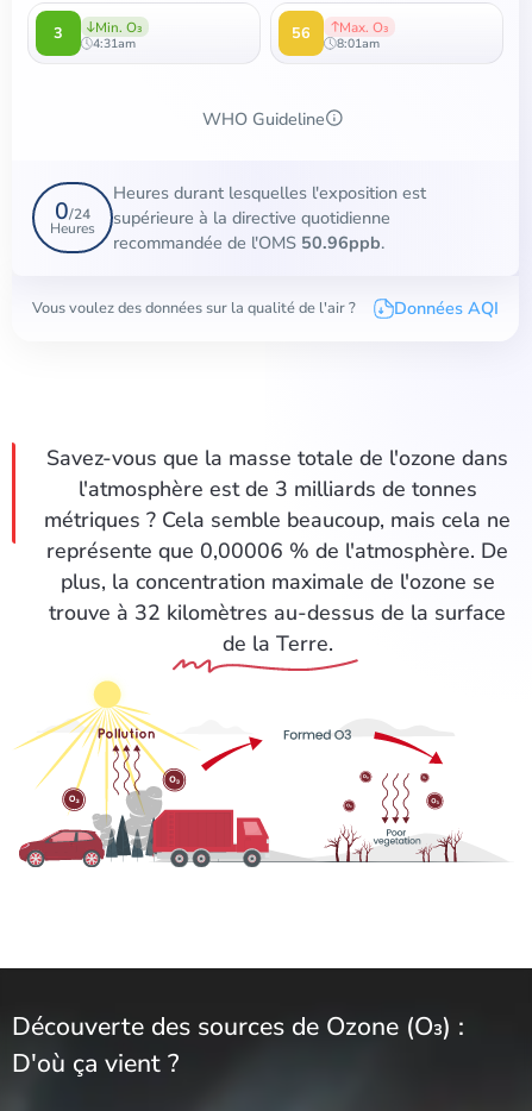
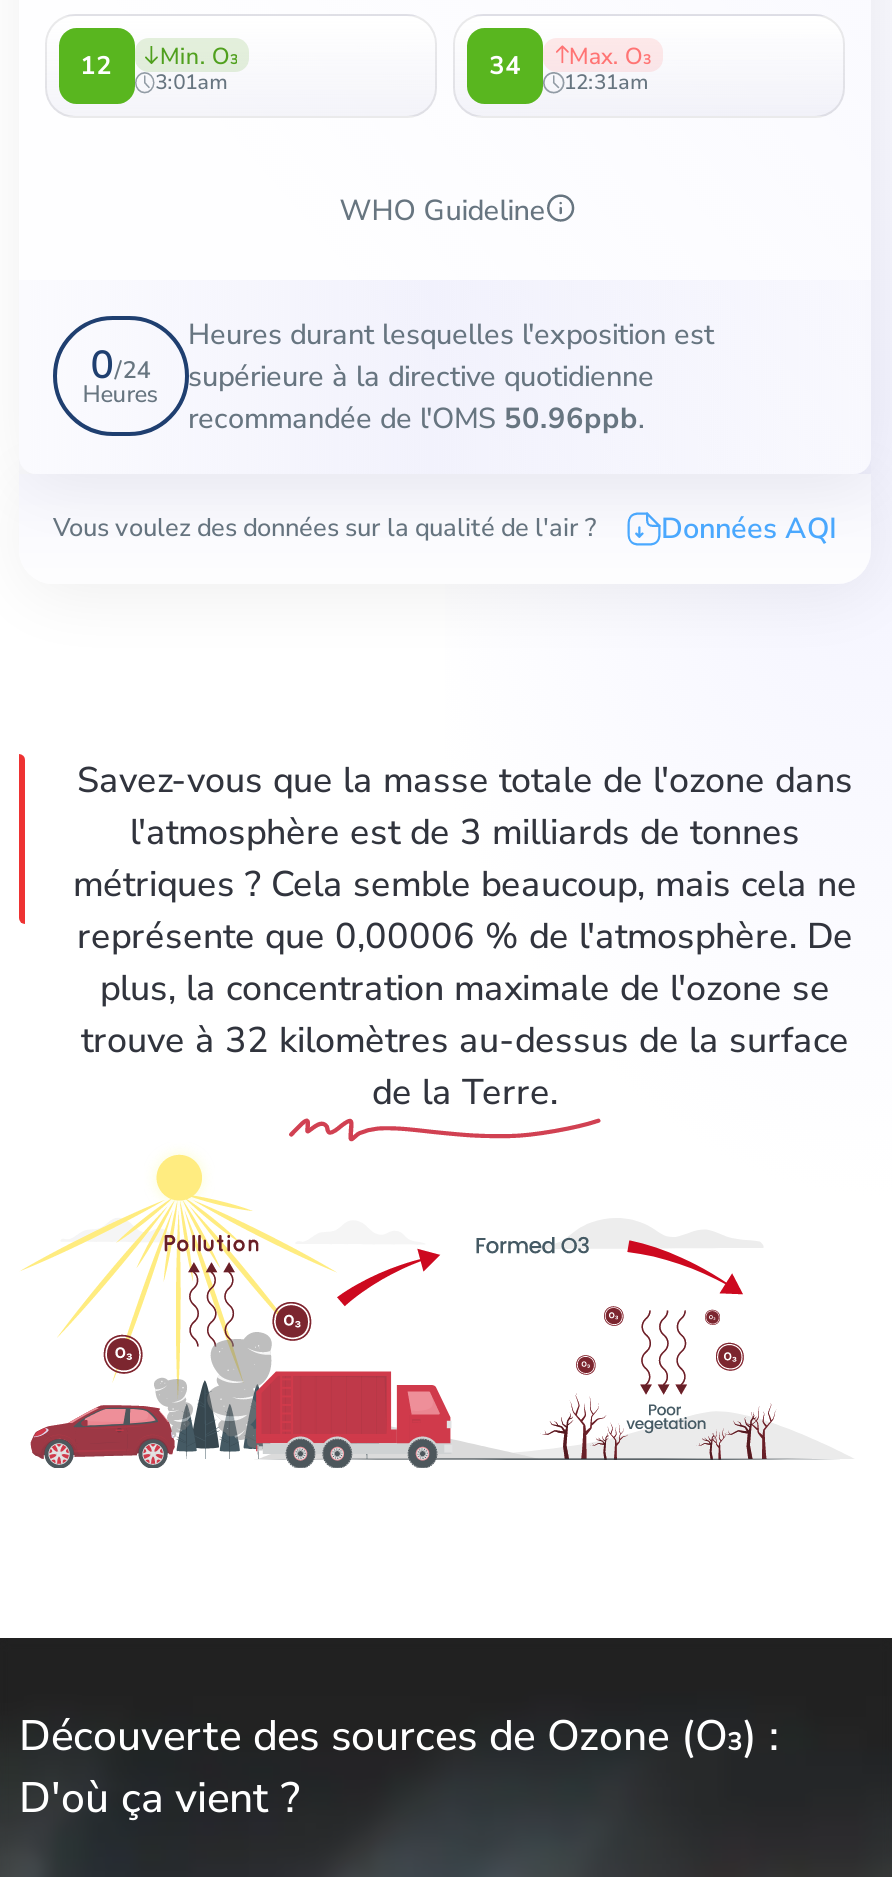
- 3 Min. O₃
+ 12 Min. O₃

- 56 Max. O₃
+ 34 Max. O₃

- 4:31am
+ 3:01am

- 8:01am
+ 12:31am
